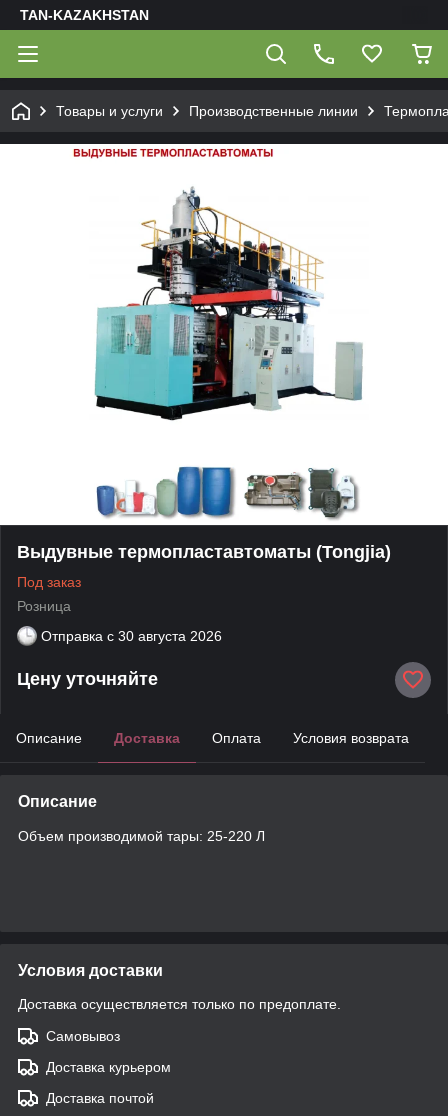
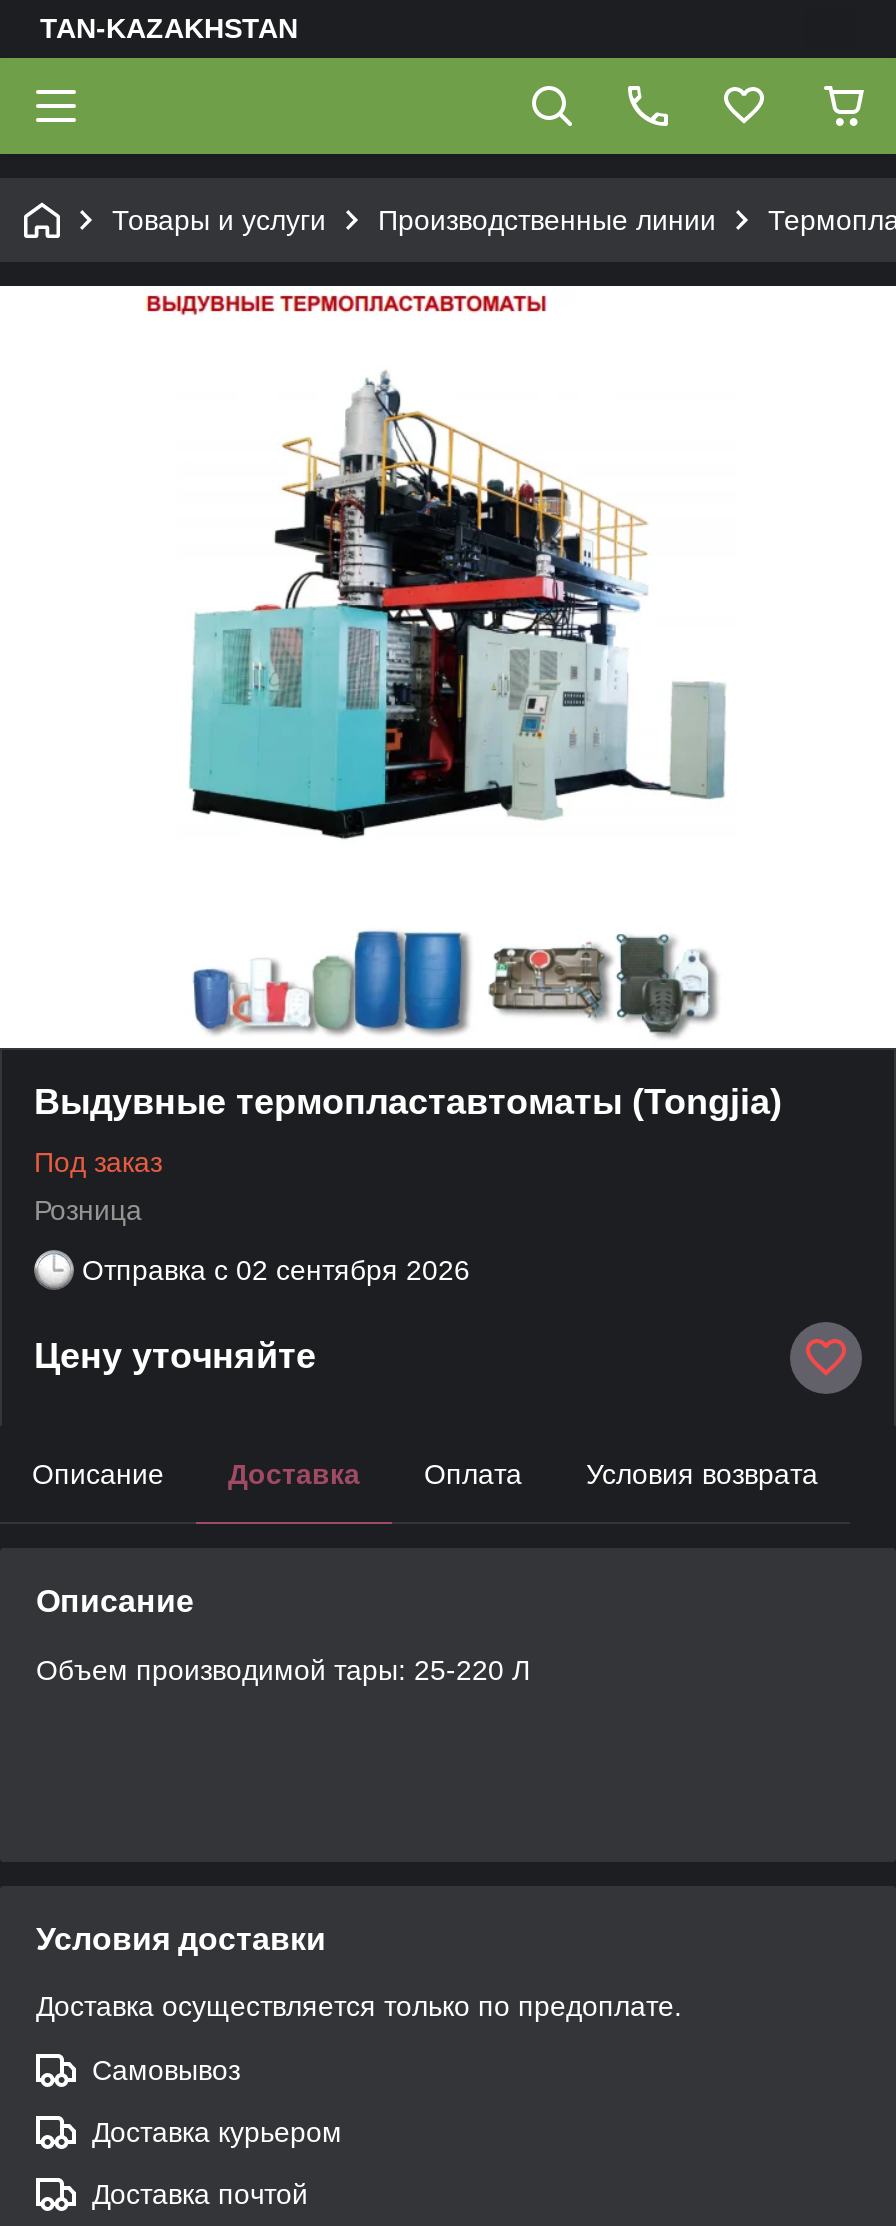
- Отправка с 30 августа 2026
+ Отправка с 02 сентября 2026
